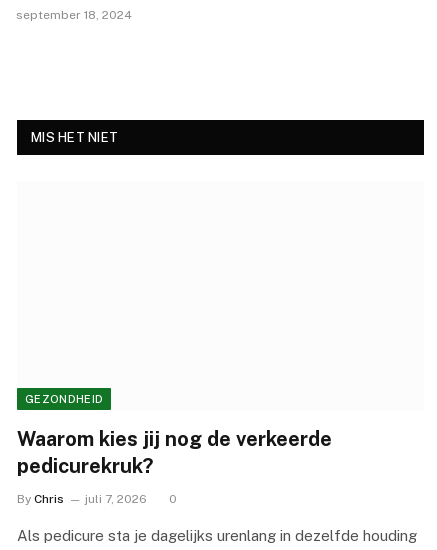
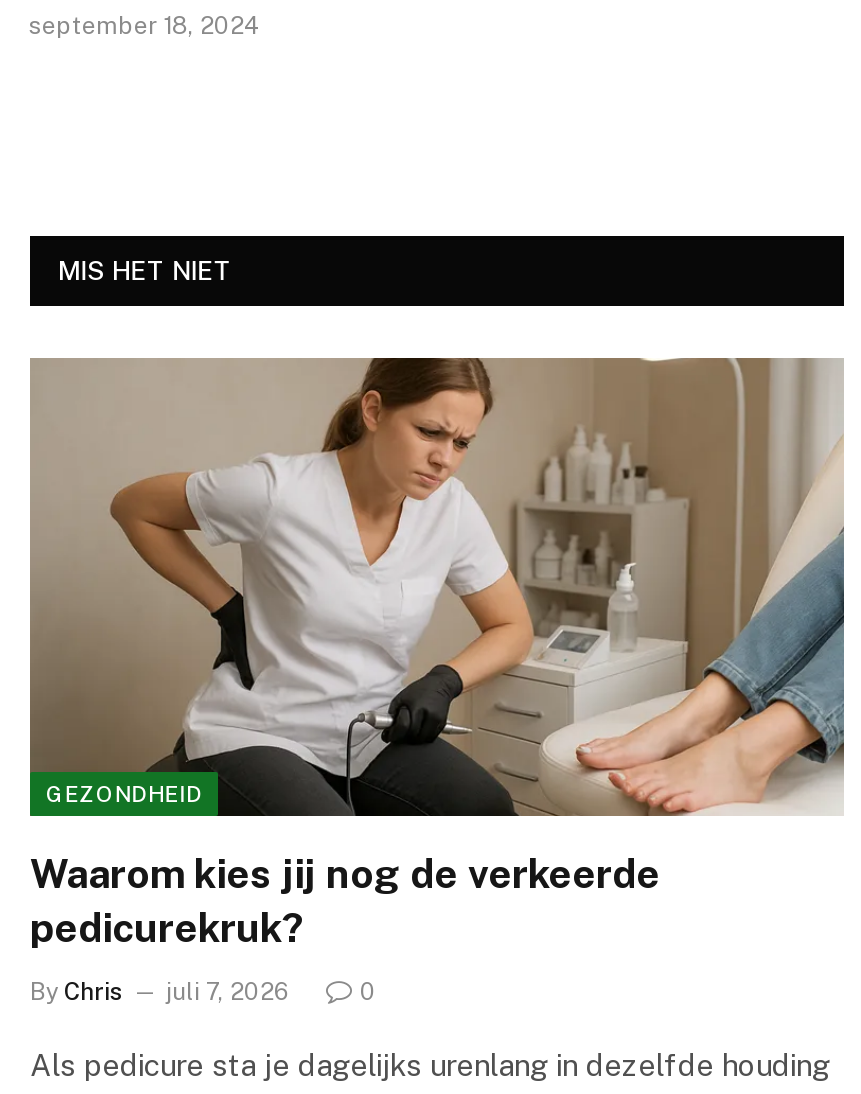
+ [image]
